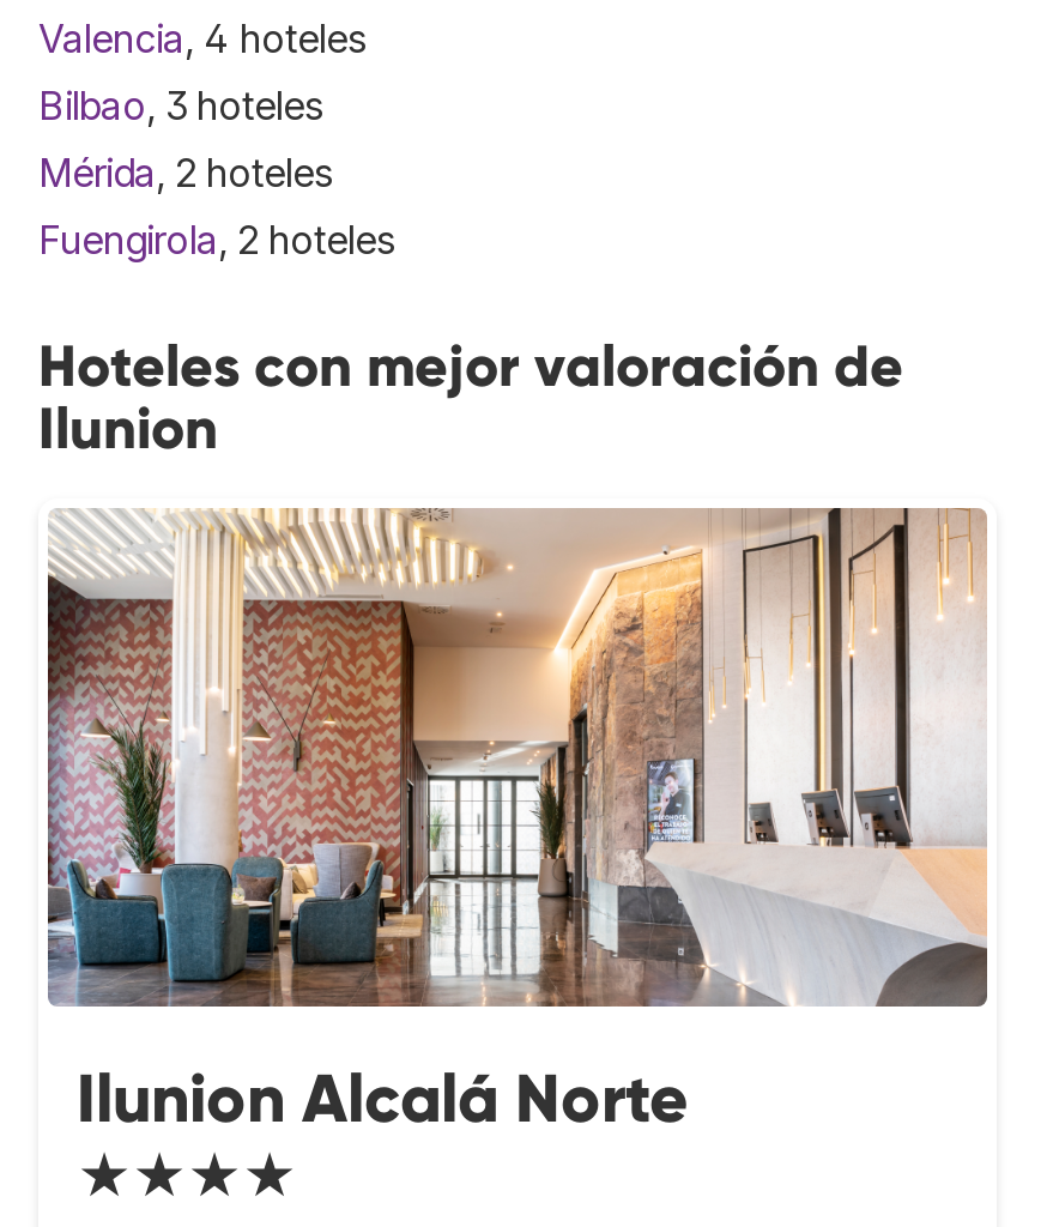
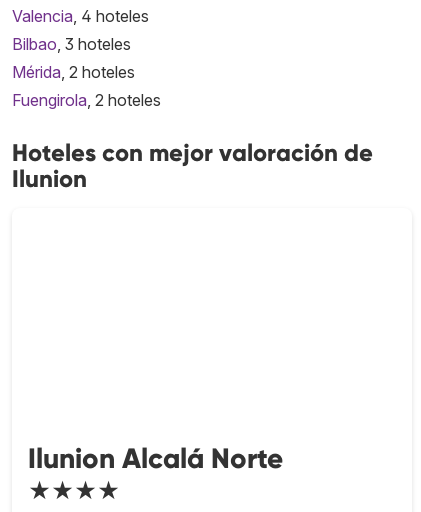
- [image]
